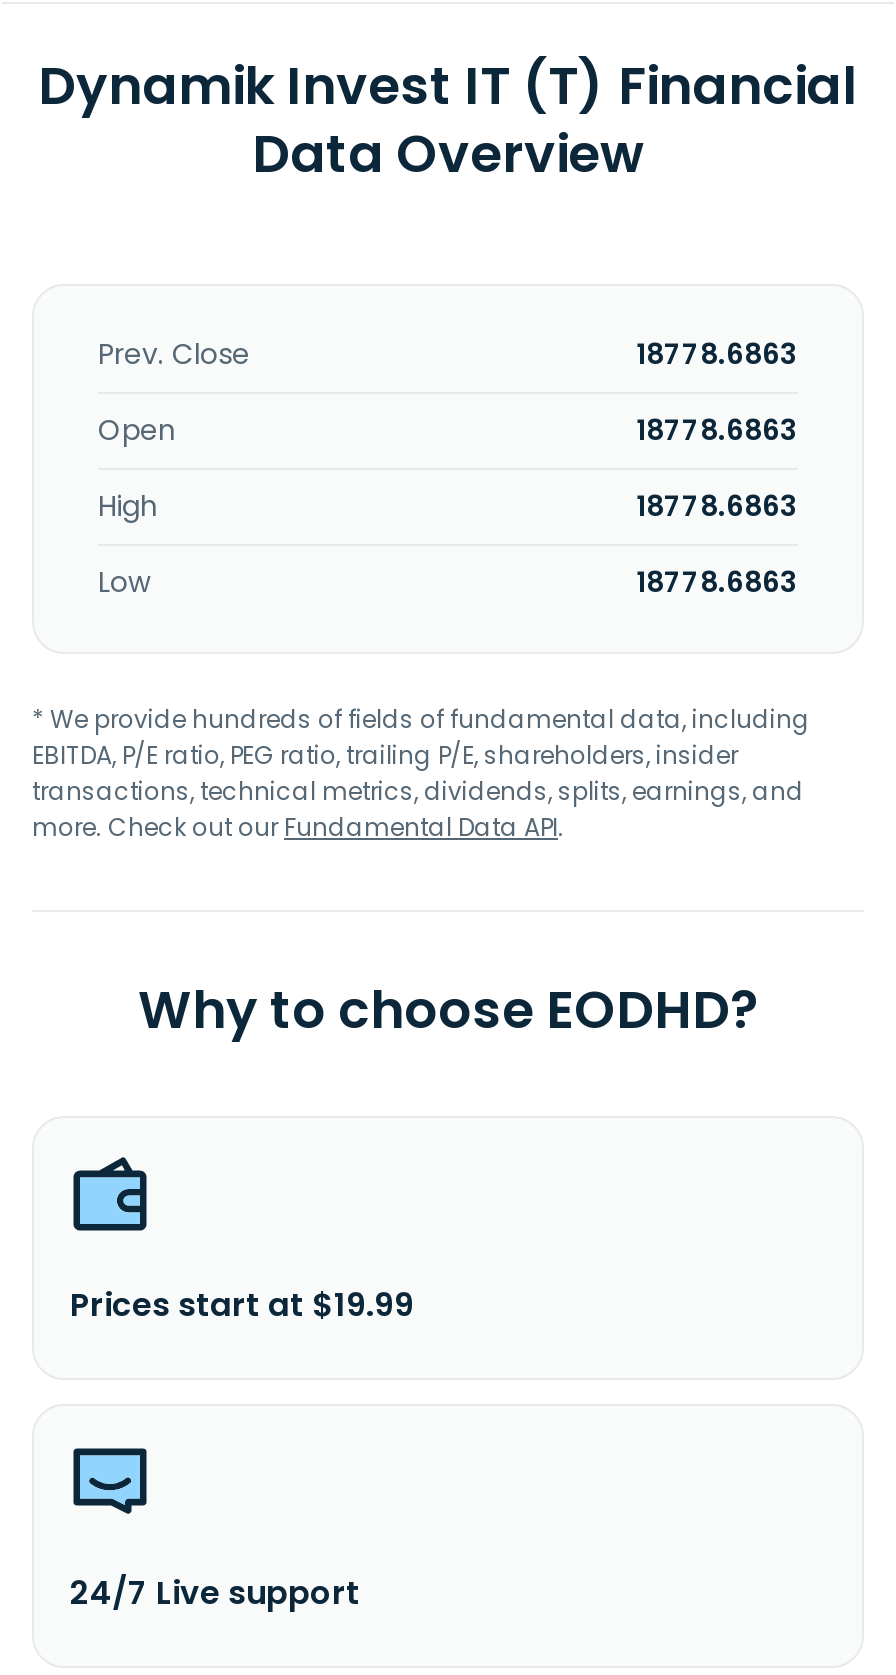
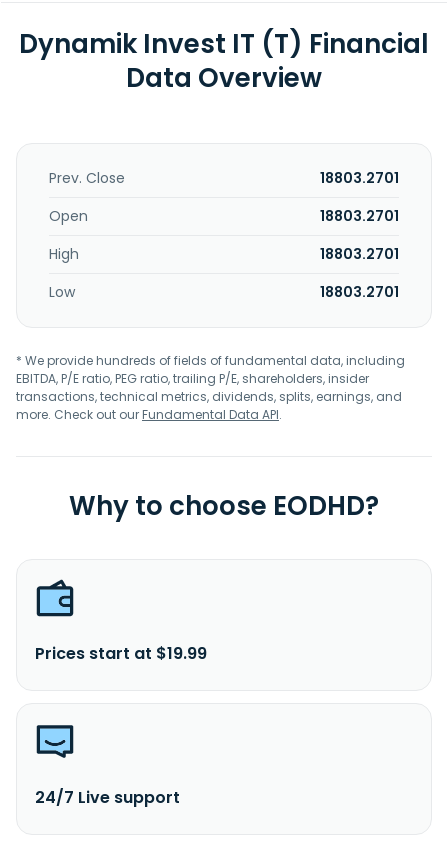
- 18778.6863
+ 18803.2701

- 18778.6863
+ 18803.2701

- 18778.6863
+ 18803.2701

- 18778.6863
+ 18803.2701
